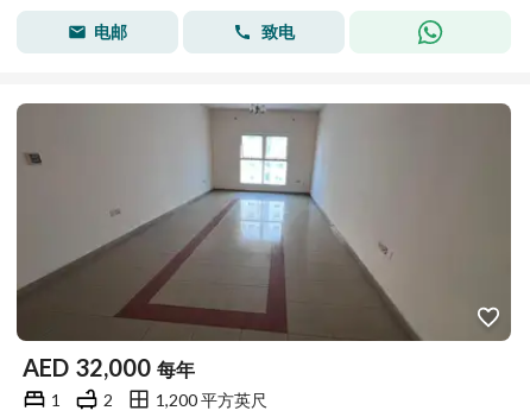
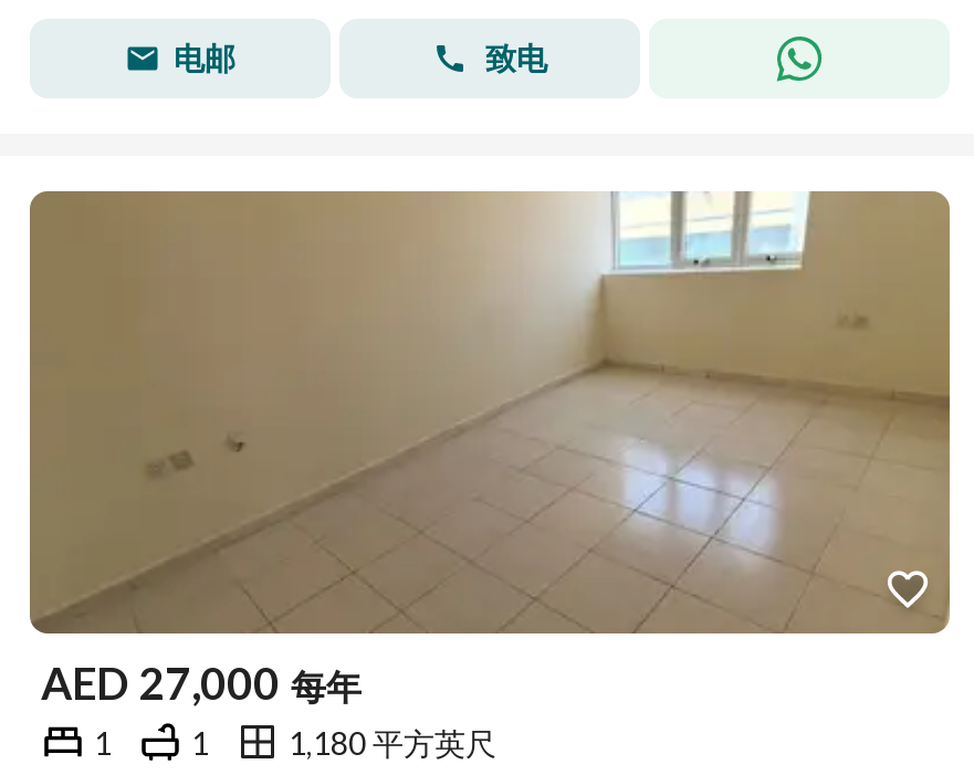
- [image]
- AED 32,000 每年
+ [image]
+ AED 27,000 每年

- 2
- 1,200 平方英尺
+ 1
+ 1,180 平方英尺
